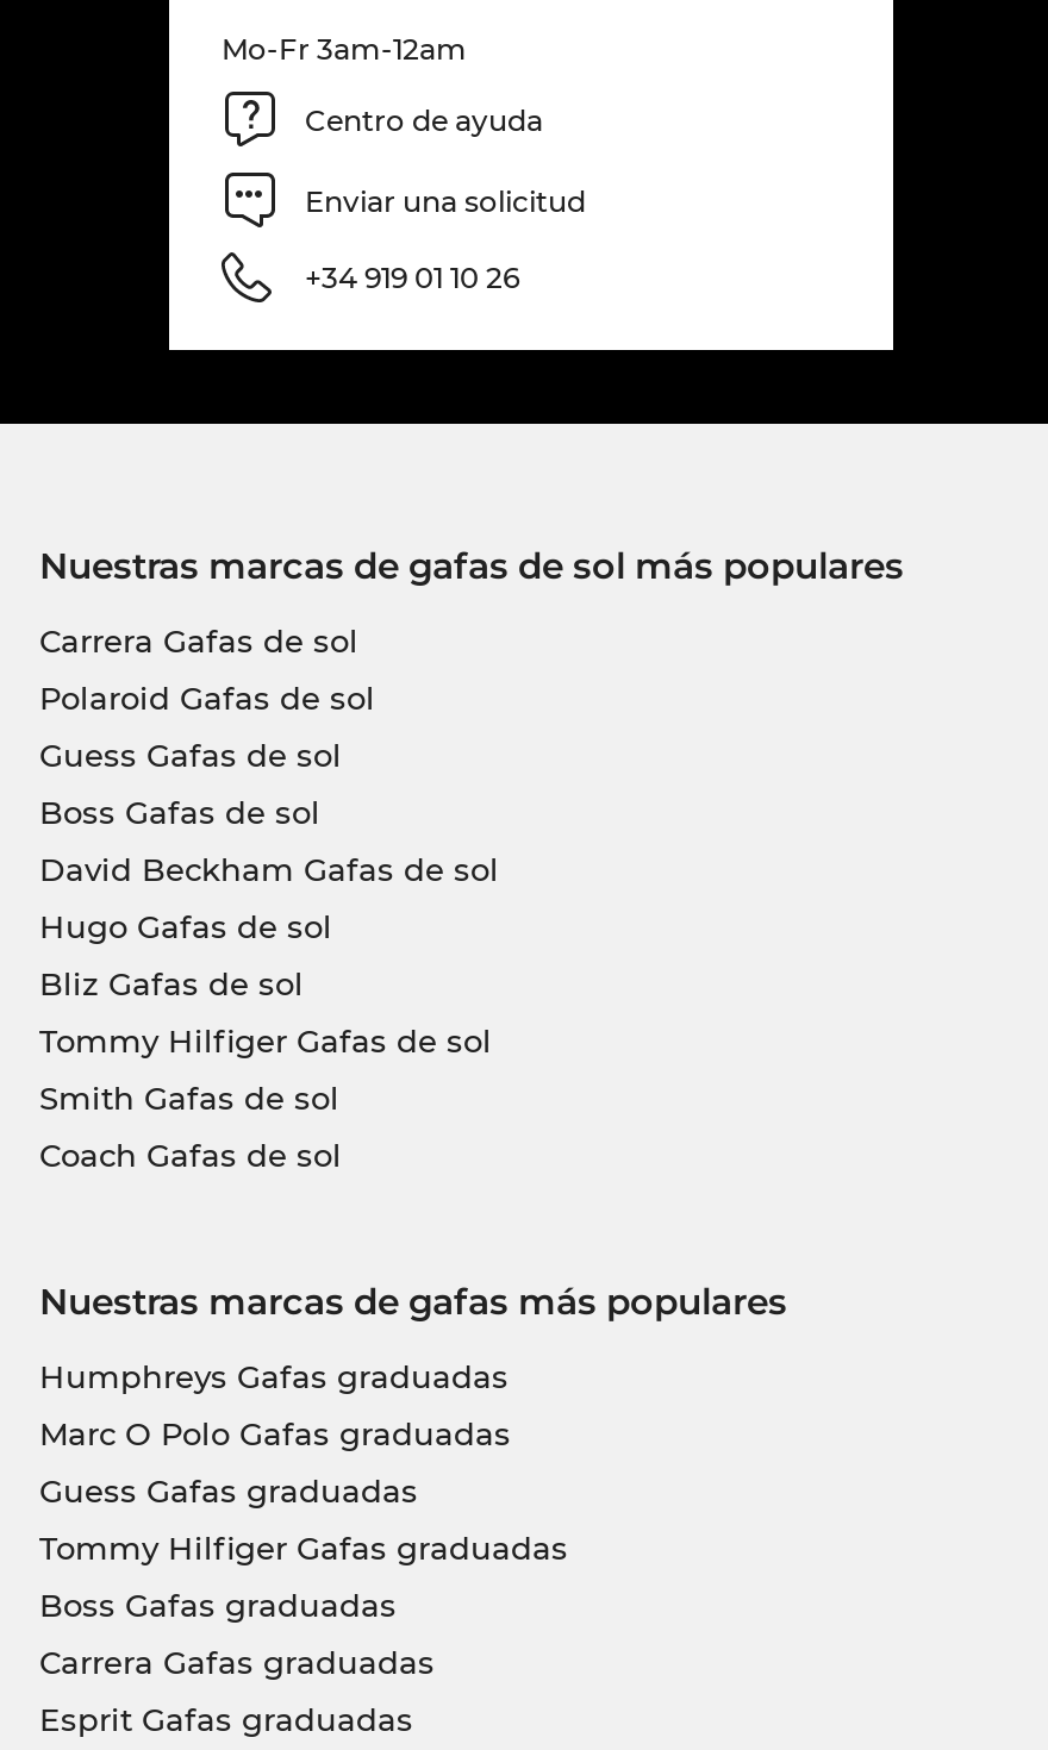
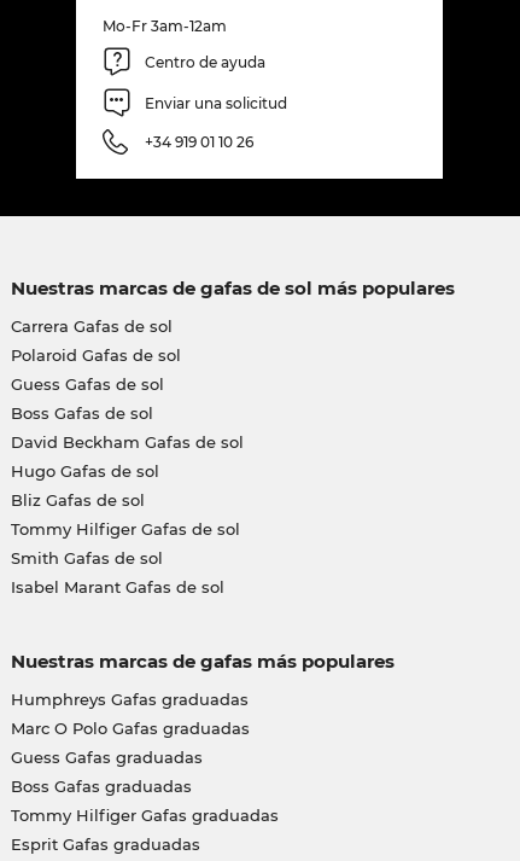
- Coach Gafas de sol
+ Isabel Marant Gafas de sol

moved down: Tommy Hilfiger Gafas graduadas

- Carrera Gafas graduadas
